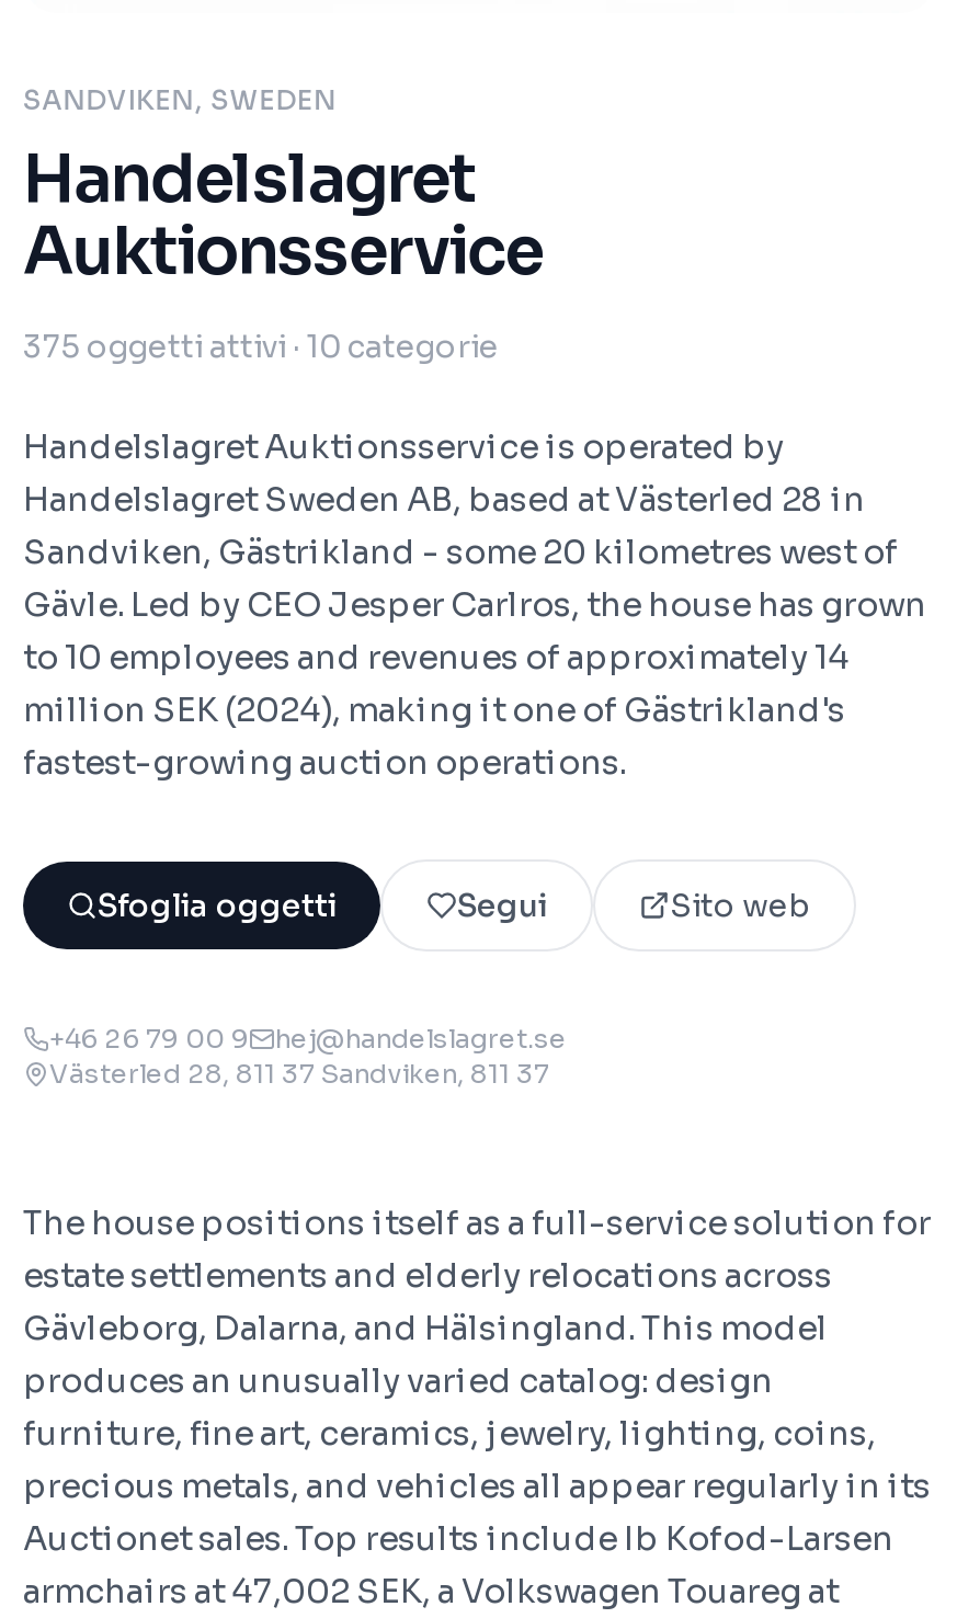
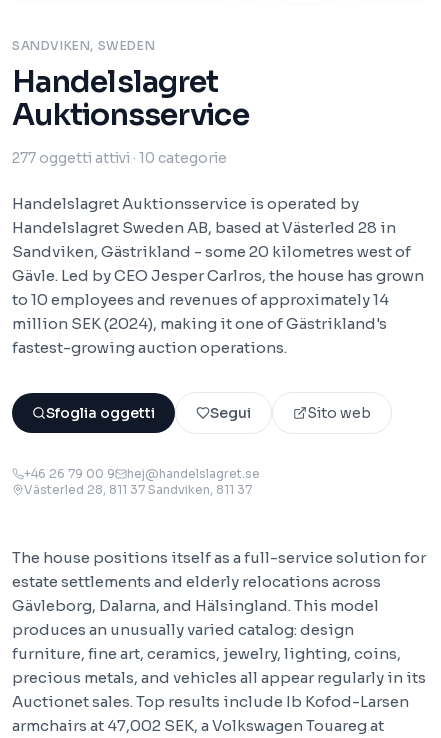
- 375 oggetti attivi · 10 categorie
+ 277 oggetti attivi · 10 categorie
